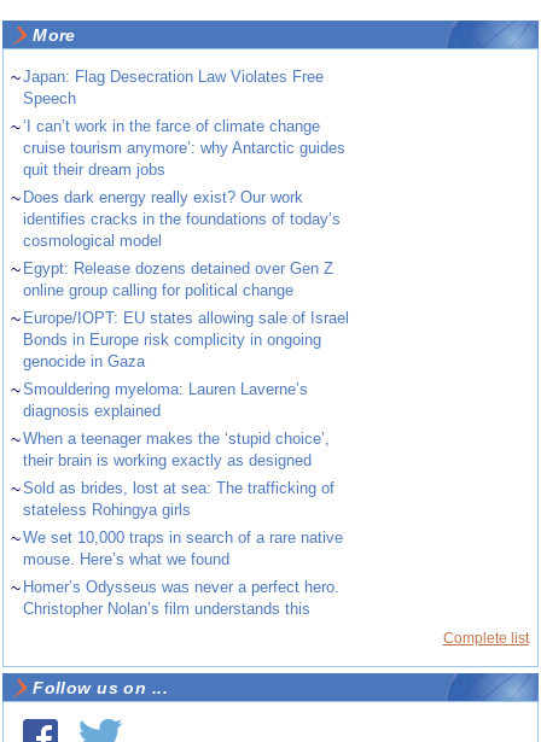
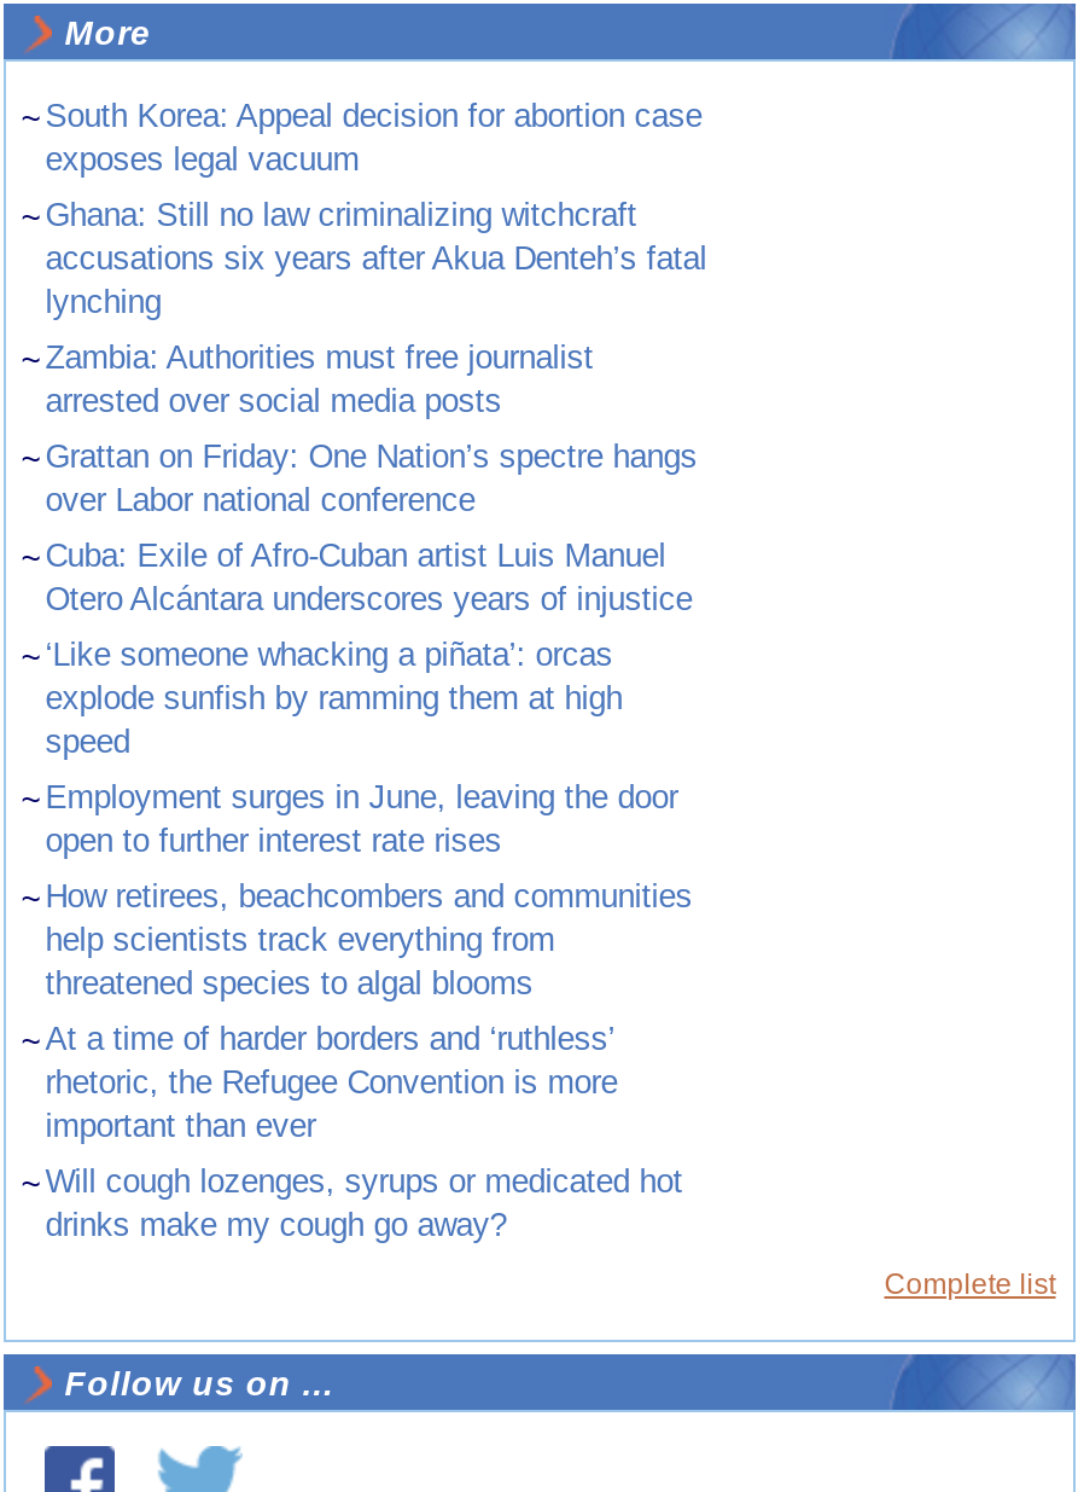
- ~ Japan: Flag Desecration Law Violates Free
- Speech
+ ~ South Korea: Appeal decision for abortion case
+ exposes legal vacuum

- ~ ‘I can’t work in the farce of climate change
- cruise tourism anymore’: why Antarctic guides
- quit their dream jobs
+ ~ Ghana: Still no law criminalizing witchcraft
+ accusations six years after Akua Denteh’s fatal
+ lynching

- ~ Does dark energy really exist? Our work
- identifies cracks in the foundations of today’s
- cosmological model
+ ~ Zambia: Authorities must free journalist
+ arrested over social media posts

- ~ Egypt: Release dozens detained over Gen Z
- online group calling for political change
+ ~ Grattan on Friday: One Nation’s spectre hangs
+ over Labor national conference

- ~ Europe/IOPT: EU states allowing sale of Israel
- Bonds in Europe risk complicity in ongoing
- genocide in Gaza
+ ~ Cuba: Exile of Afro-Cuban artist Luis Manuel
+ Otero Alcántara underscores years of injustice

- ~ Smouldering myeloma: Lauren Laverne’s
- diagnosis explained
+ ~ ‘Like someone whacking a piñata’: orcas
+ explode sunfish by ramming them at high
+ speed

- ~ When a teenager makes the ‘stupid choice’,
- their brain is working exactly as designed
+ ~ Employment surges in June, leaving the door
+ open to further interest rate rises

- ~ Sold as brides, lost at sea: The trafficking of
- stateless Rohingya girls
+ ~ How retirees, beachcombers and communities
+ help scientists track everything from
+ threatened species to algal blooms

- ~ We set 10,000 traps in search of a rare native
- mouse. Here’s what we found
+ ~ At a time of harder borders and ‘ruthless’
+ rhetoric, the Refugee Convention is more
+ important than ever

- ~ Homer’s Odysseus was never a perfect hero.
- Christopher Nolan’s film understands this
+ ~ Will cough lozenges, syrups or medicated hot
+ drinks make my cough go away?
